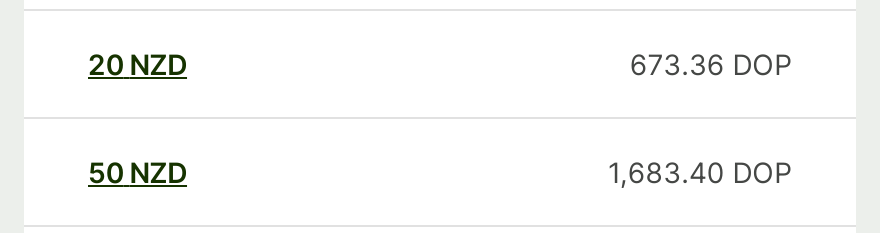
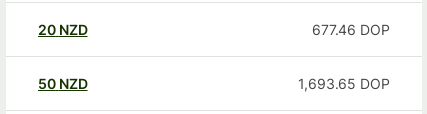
- 673.36 DOP
+ 677.46 DOP

- 1,683.40 DOP
+ 1,693.65 DOP
